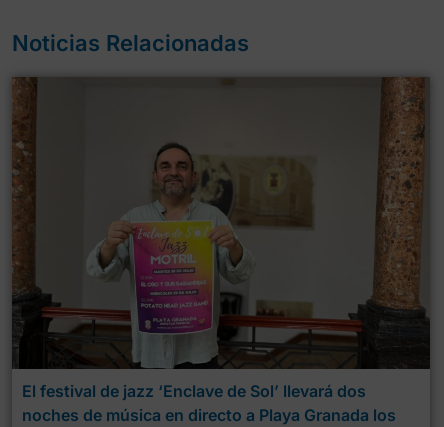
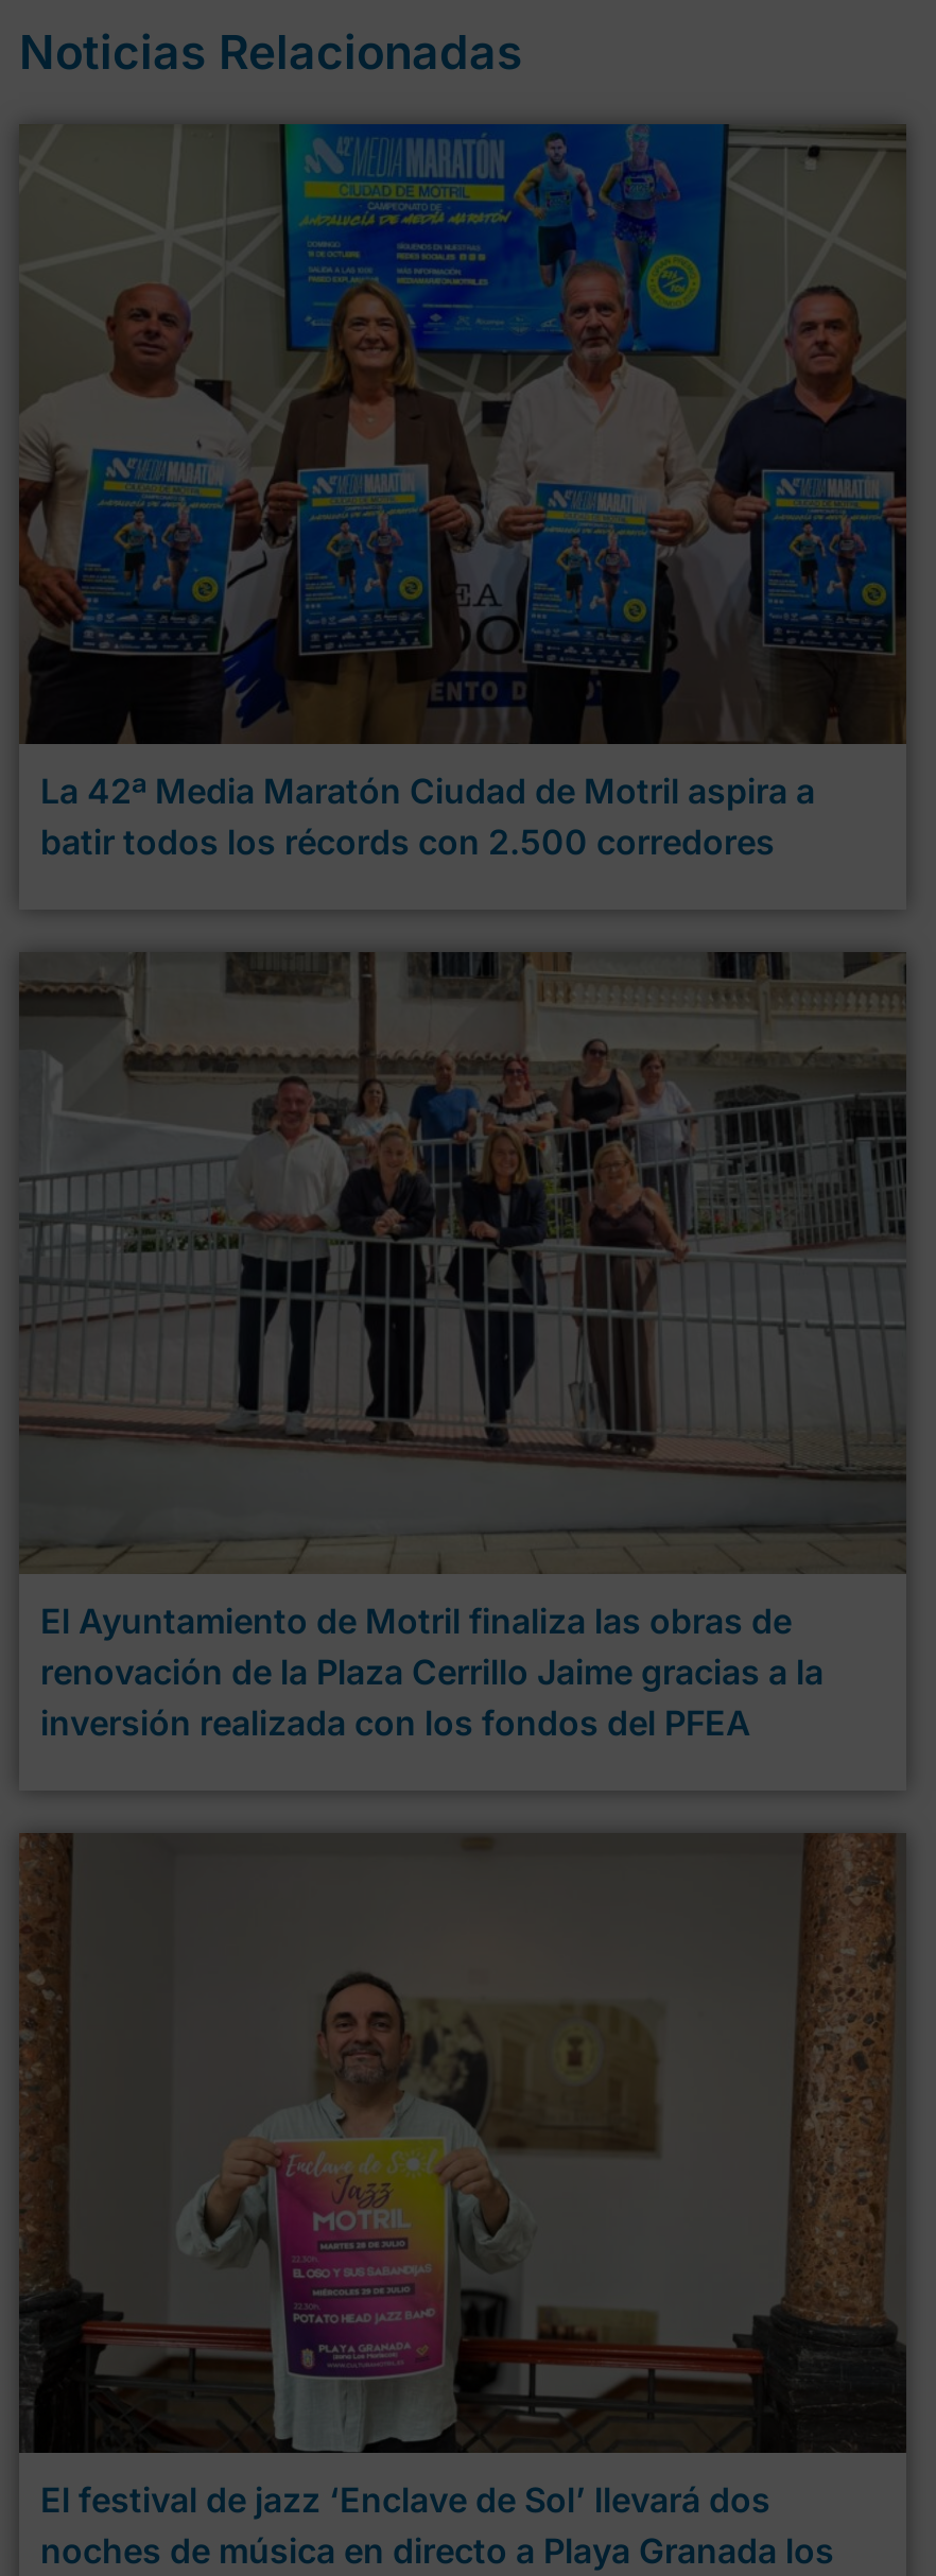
+ [image]
+ El Ayuntamiento de Motril finaliza las obras de
+ renovación de la Plaza Cerrillo Jaime gracias a la
+ inversión realizada con los fondos del PFEA

+ [image]
+ La 42ª Media Maratón Ciudad de Motril aspira a
+ batir todos los récords con 2.500 corredores
